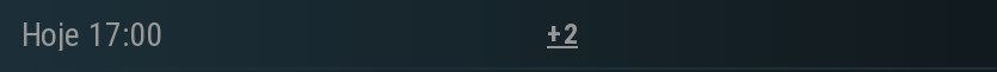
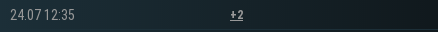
- Hoje 17:00
+ 24.07 12:35
